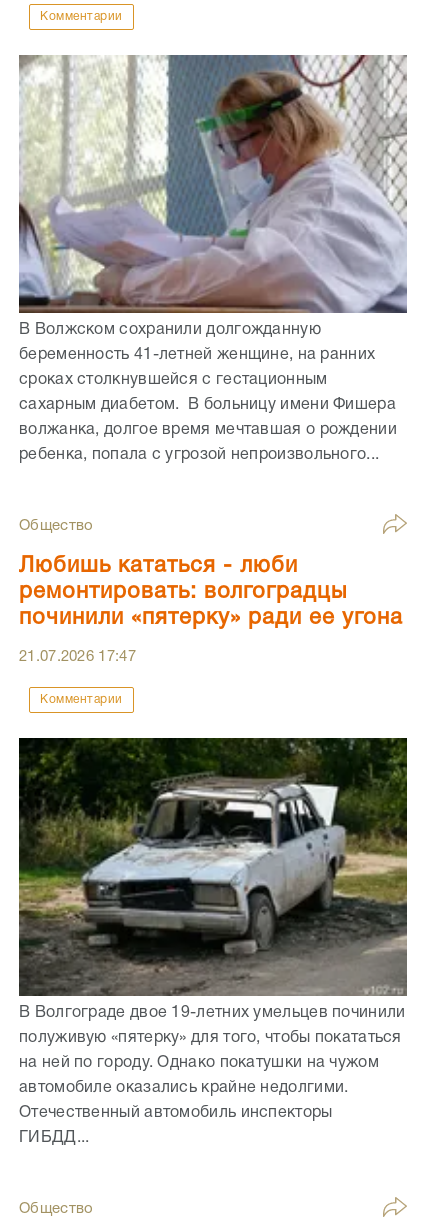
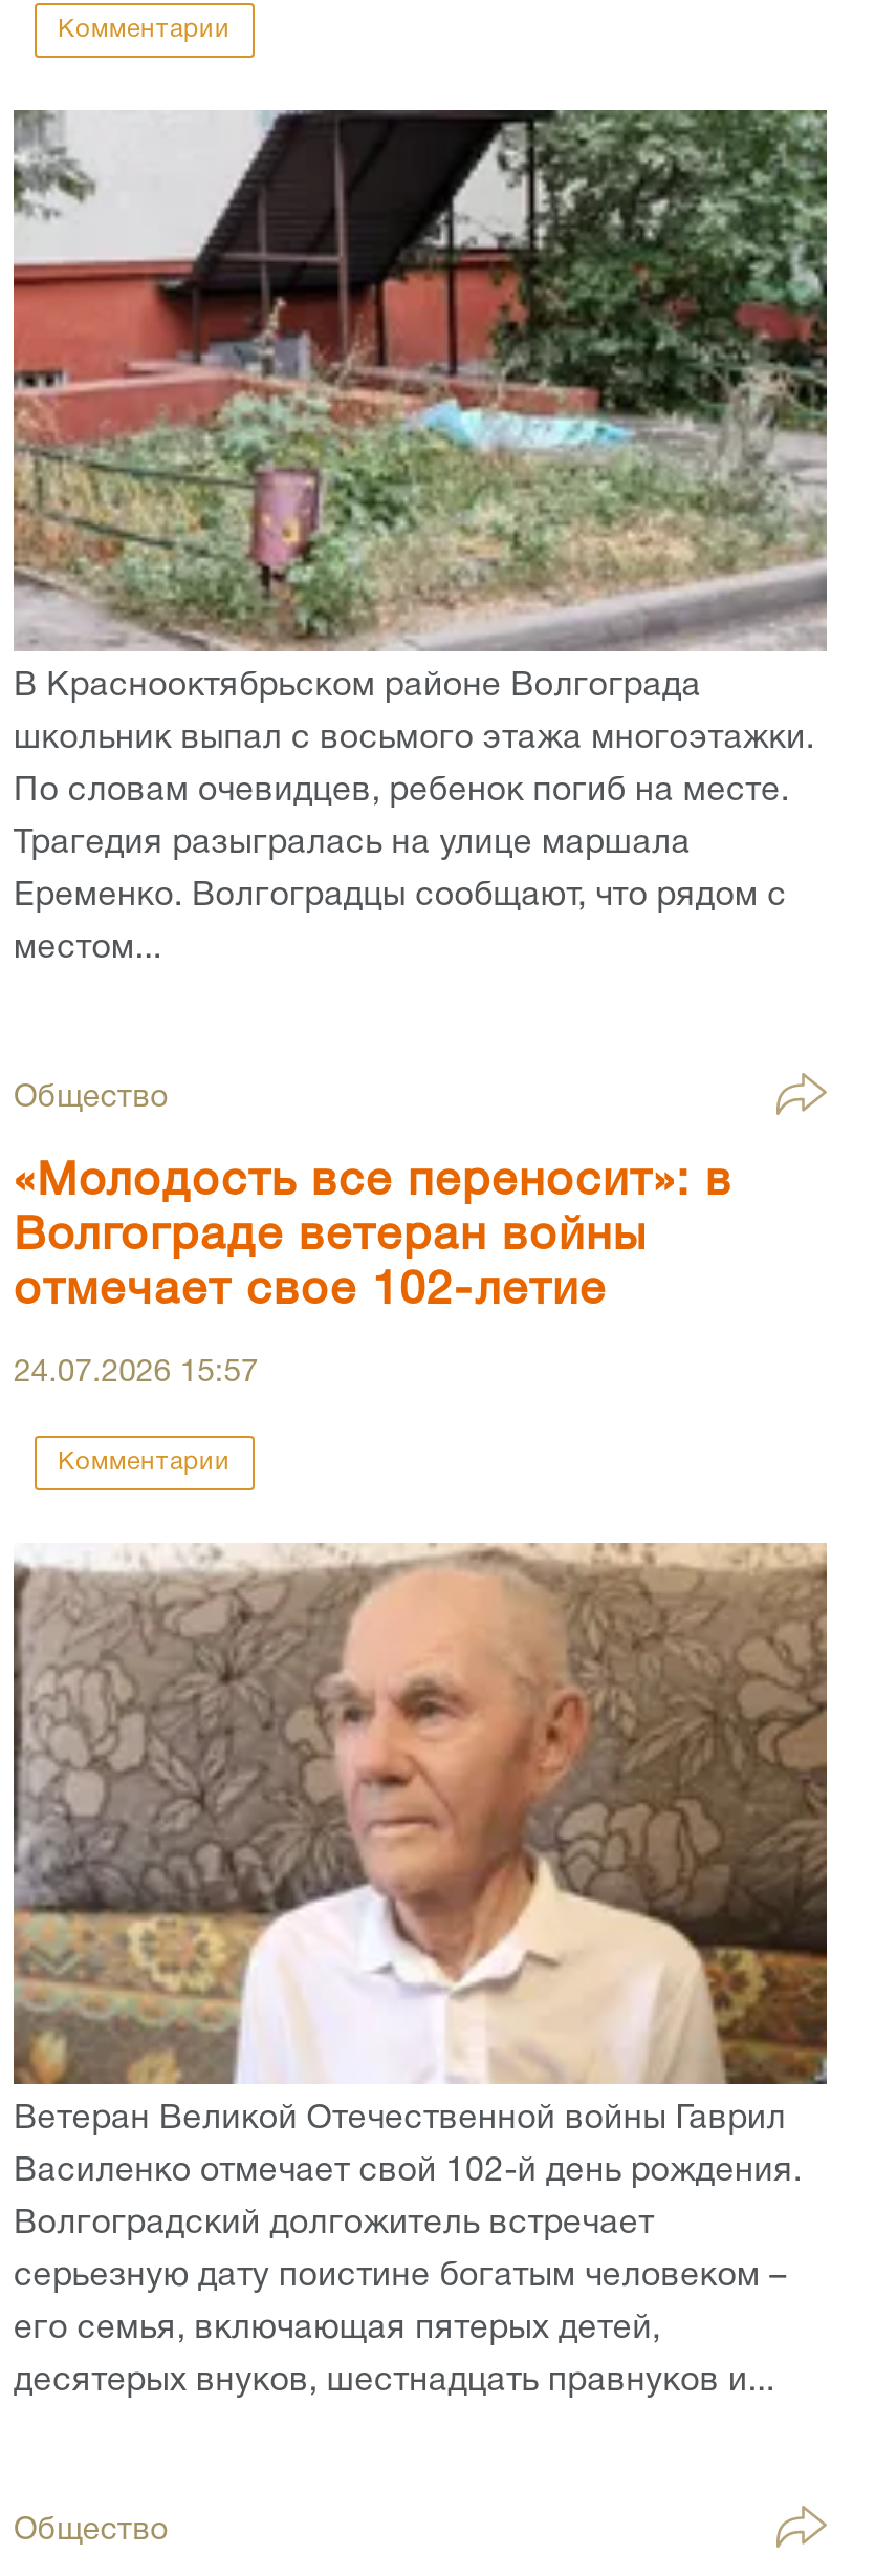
- [image]
- В Волжском сохранили долгожданную
+ [image]
+ В Краснооктябрьском районе Волгограда

- беременность 41-летней женщине, на ранних
+ школьник выпал с восьмого этажа многоэтажки.

- сроках столкнувшейся с гестационным
+ По словам очевидцев, ребенок погиб на месте.

- сахарным диабетом. В больницу имени Фишера
+ Трагедия разыгралась на улице маршала

- волжанка, долгое время мечтавшая о рождении
+ Еременко. Волгоградцы сообщают, что рядом с

- ребенка, попала с угрозой непроизвольного...
+ местом...

- Любишь кататься - люби
- ремонтировать: волгоградцы
- починили «пятерку» ради ее угона
+ «Молодость все переносит»: в
+ Волгограде ветеран войны
+ отмечает свое 102-летие

- 21.07.2026 17:47
+ 24.07.2026 15:57

- [image]
- В Волгограде двое 19-летних умельцев починили
+ [image]
+ Ветеран Великой Отечественной войны Гаврил

- полуживую «пятерку» для того, чтобы покататься
+ Василенко отмечает свой 102-й день рождения.

- на ней по городу. Однако покатушки на чужом
+ Волгоградский долгожитель встречает

- автомобиле оказались крайне недолгими.
+ серьезную дату поистине богатым человеком –

- Отечественный автомобиль инспекторы
+ его семья, включающая пятерых детей,

- ГИБДД...
+ десятерых внуков, шестнадцать правнуков и...
